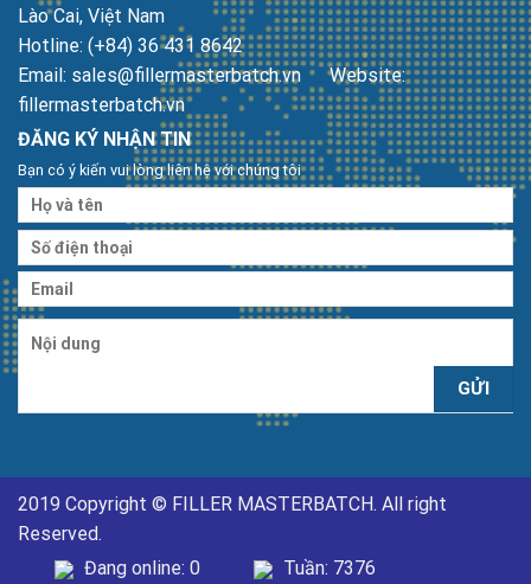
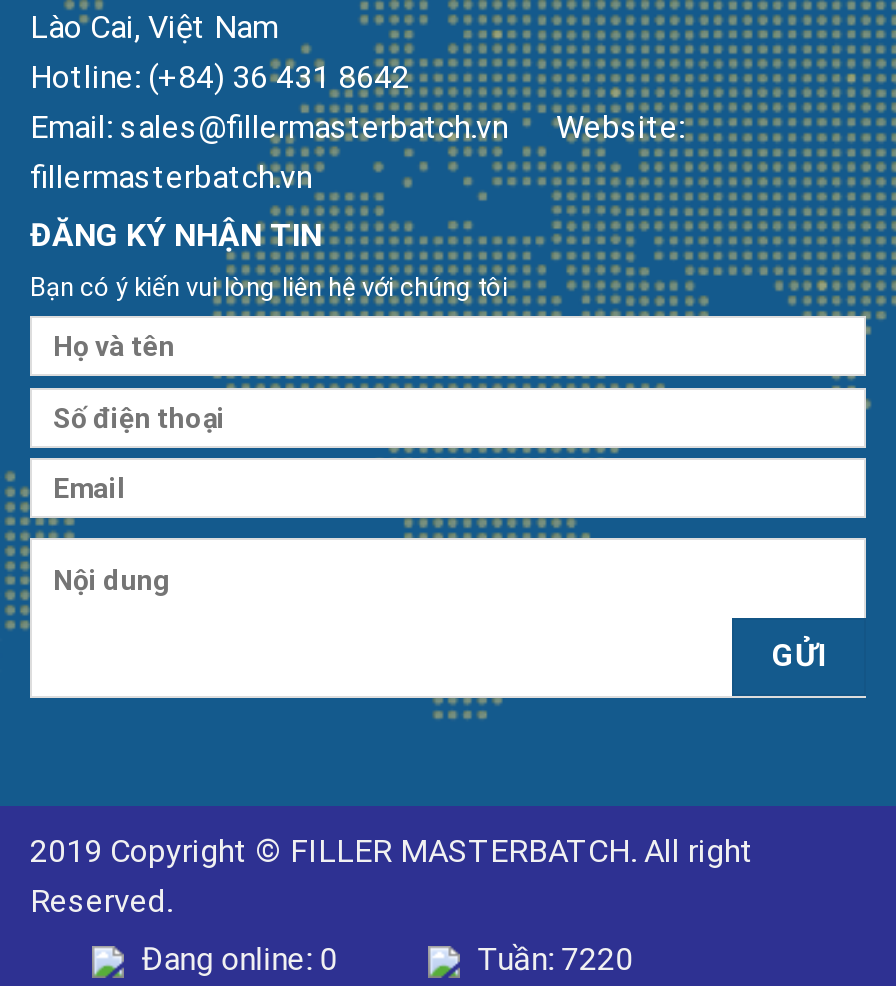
- Tuần: 7376
+ Tuần: 7220
